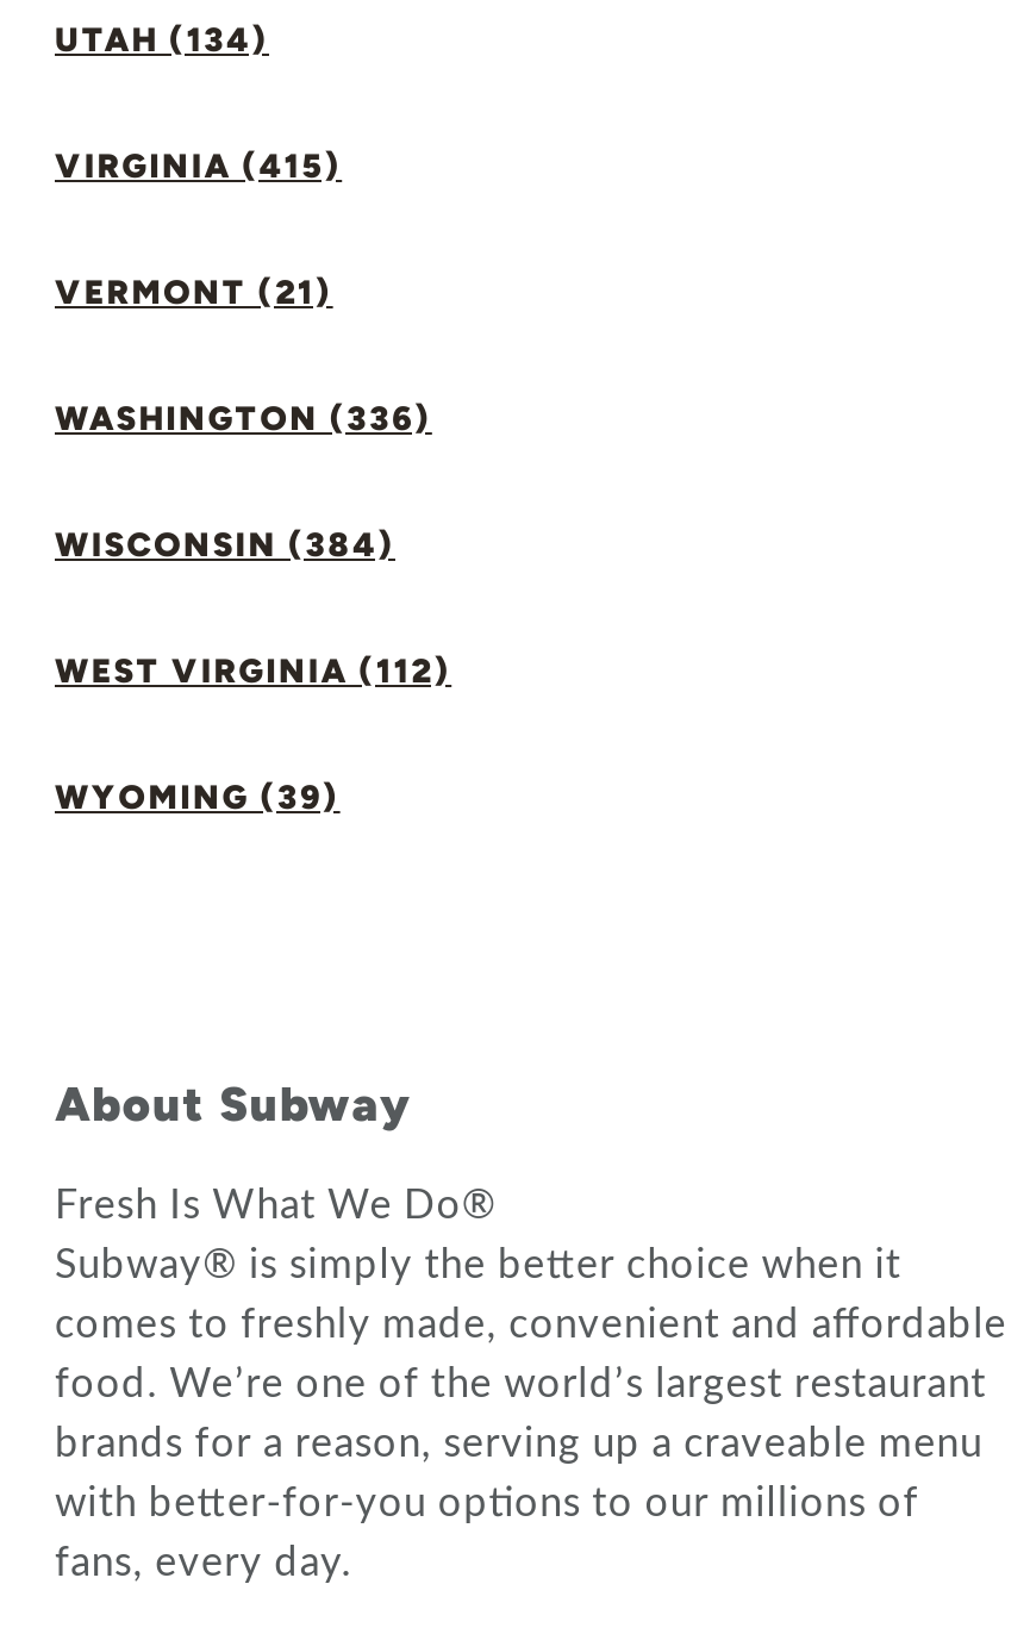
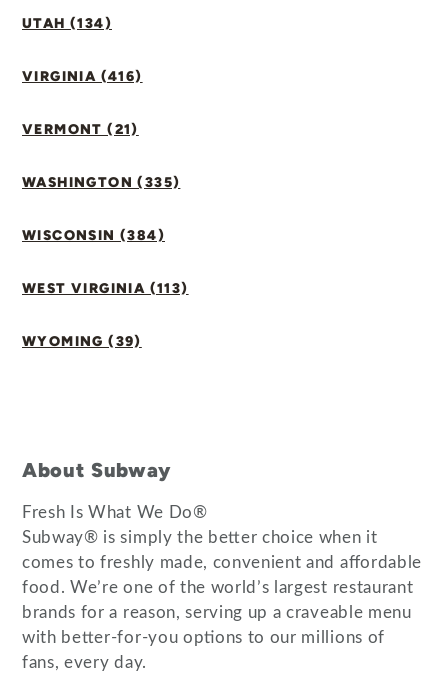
- VIRGINIA (415)
+ VIRGINIA (416)

- WASHINGTON (336)
+ WASHINGTON (335)

- WEST VIRGINIA (112)
+ WEST VIRGINIA (113)
